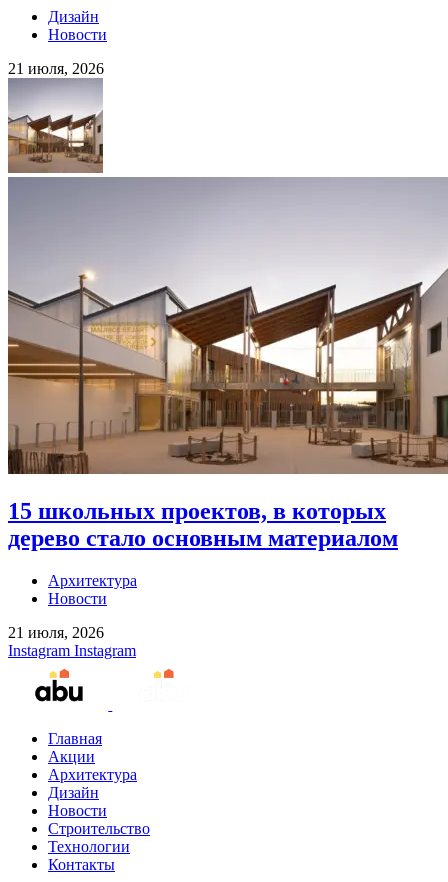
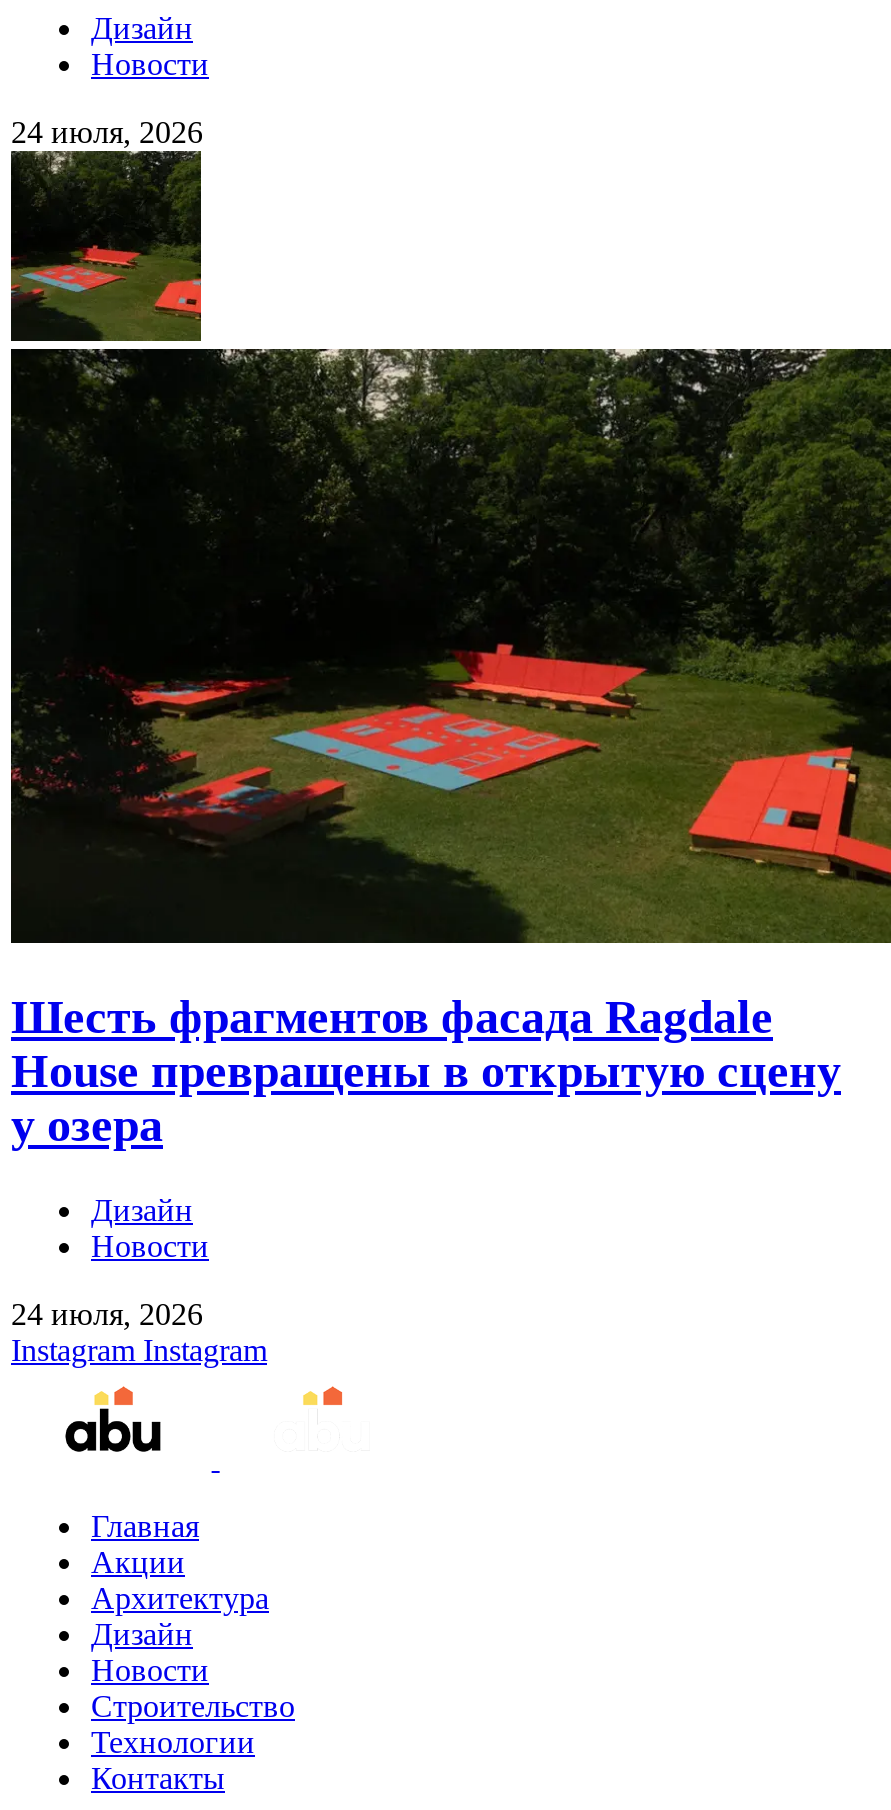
- 21 июля, 2026
+ 24 июля, 2026

- [image]
- 15 школьных проектов, в которых
- дерево стало основным материалом
+ [image]
+ Шесть фрагментов фасада Ragdale
+ House превращены в открытую сцену
+ у озера

- Архитектура
+ Дизайн

- 21 июля, 2026
+ 24 июля, 2026
